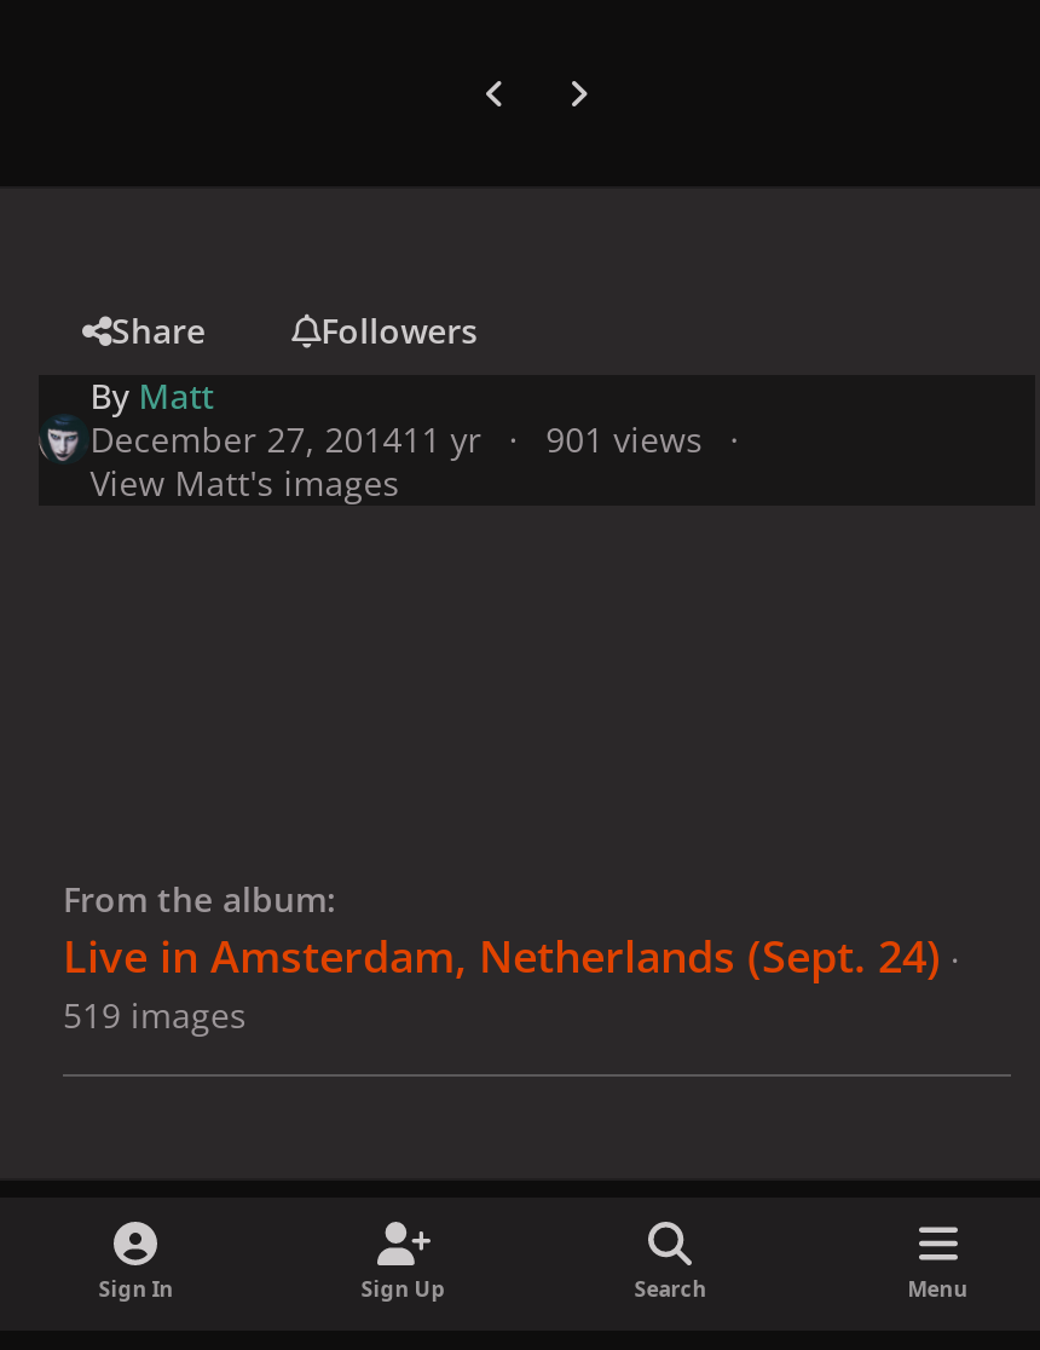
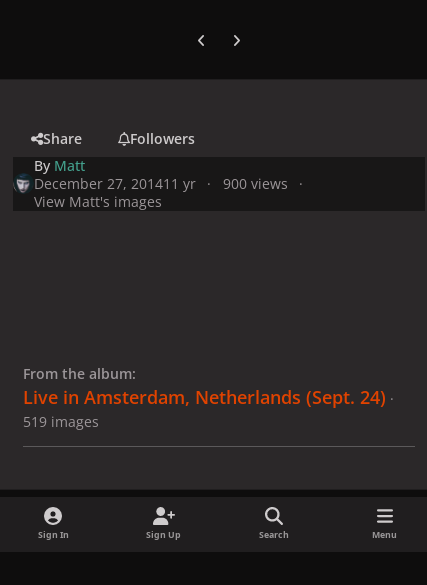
- December 27, 201411 yr 901 views
+ December 27, 201411 yr 900 views
